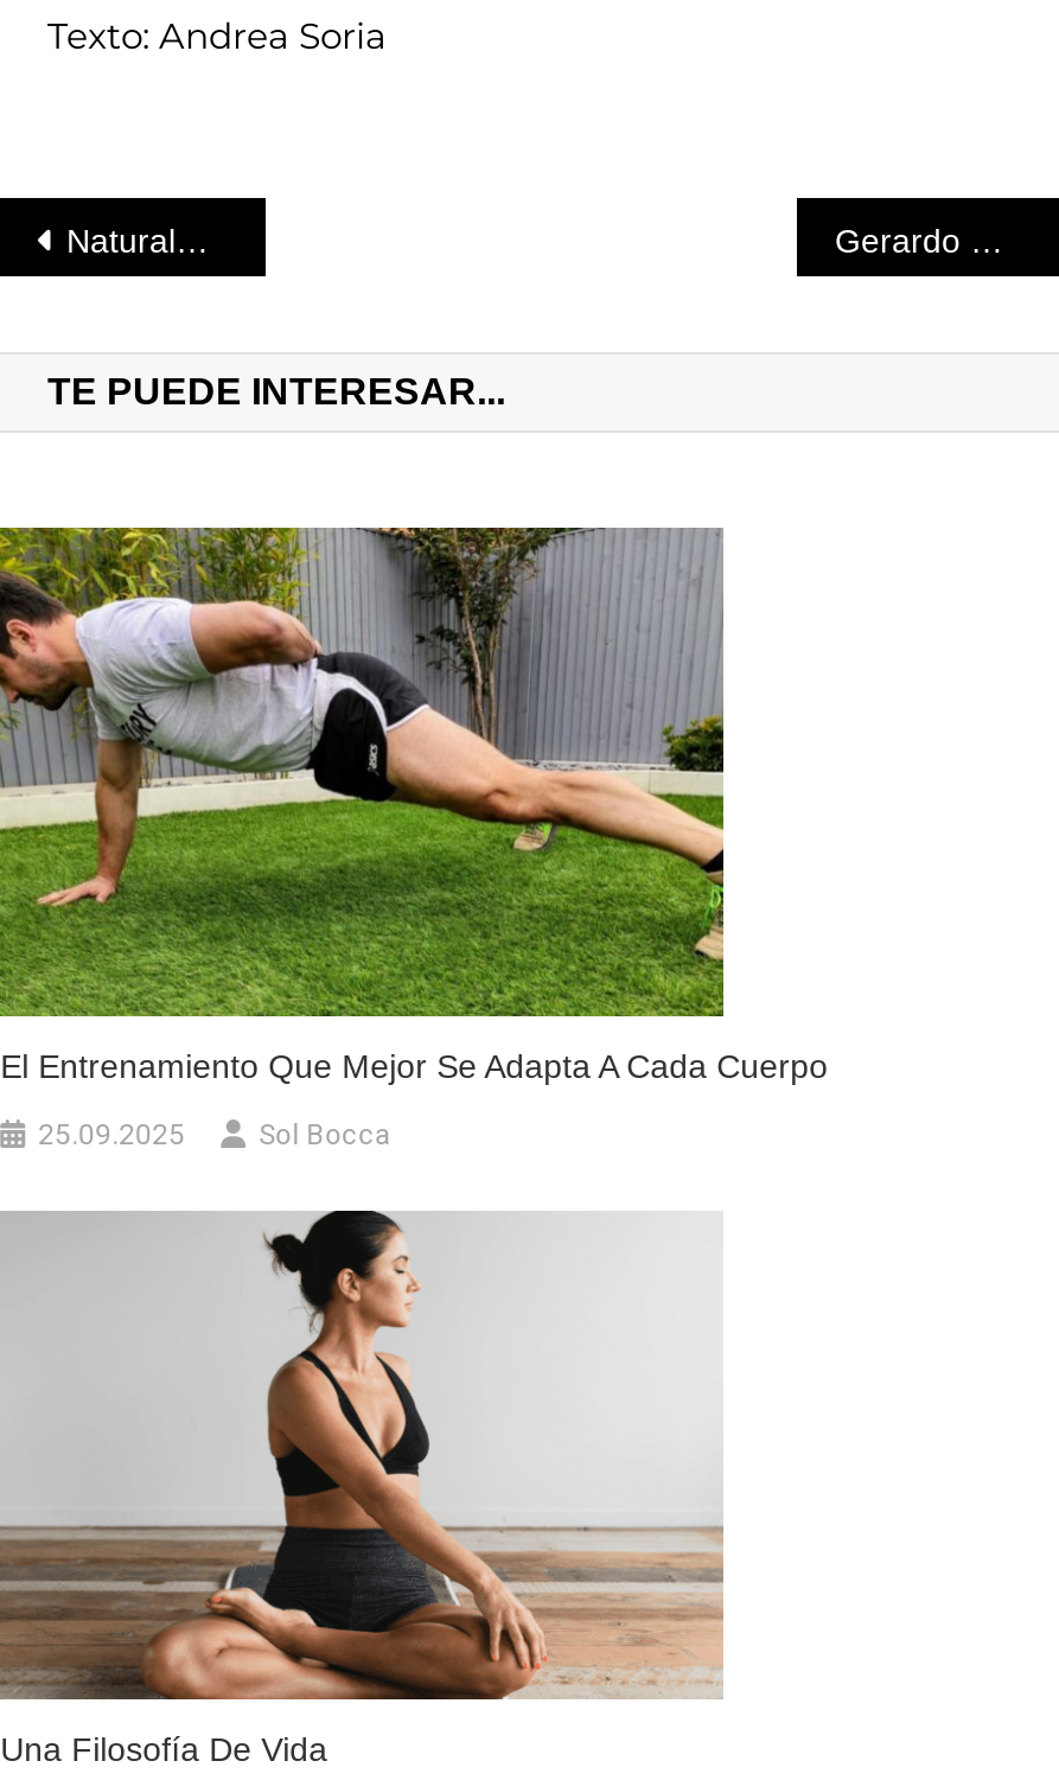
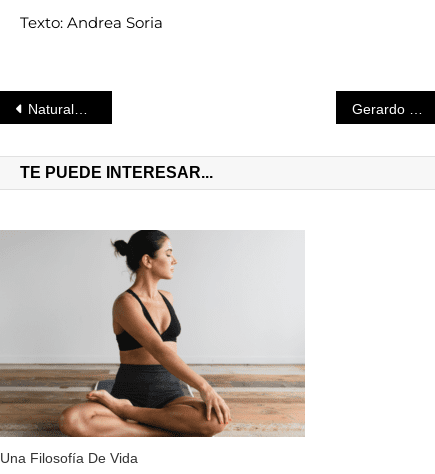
- [image]
- El Entrenamiento Que Mejor Se Adapta A Cada Cuerpo
- 25.09.2025
- Sol Bocca
